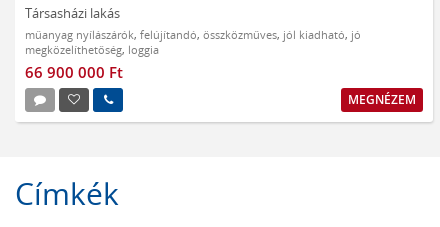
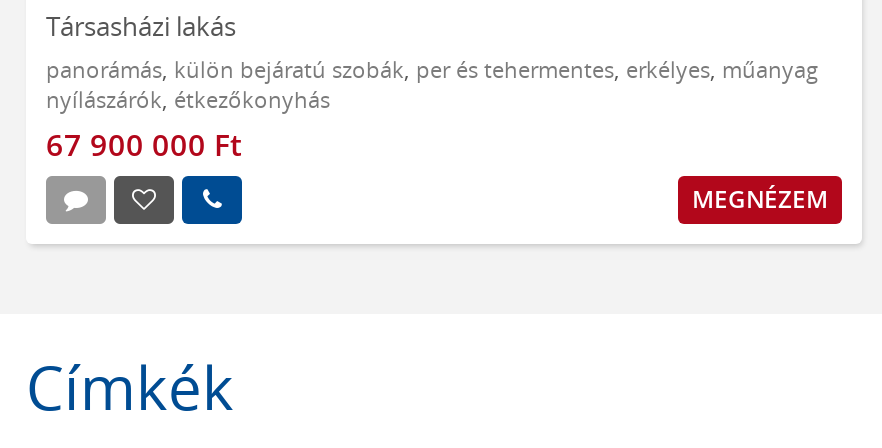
- műanyag nyílászárók, felújítandó, összközműves, jól kiadható, jó
- megközelíthetőség, loggia
- 66 900 000 Ft
+ panorámás, külön bejáratú szobák, per és tehermentes, erkélyes, műanyag
+ nyílászárók, étkezőkonyhás
+ 67 900 000 Ft
